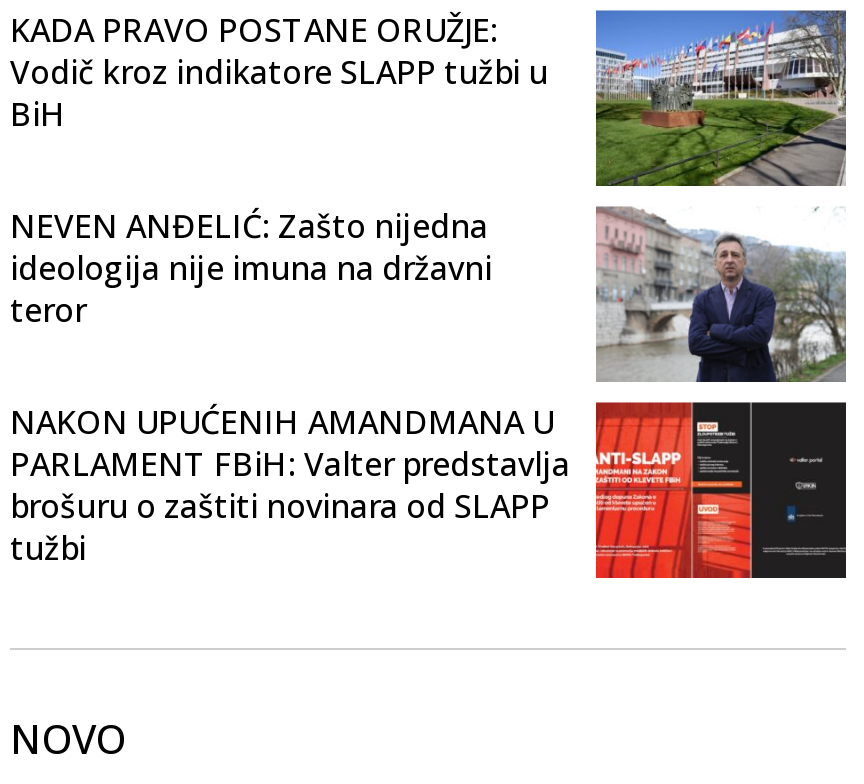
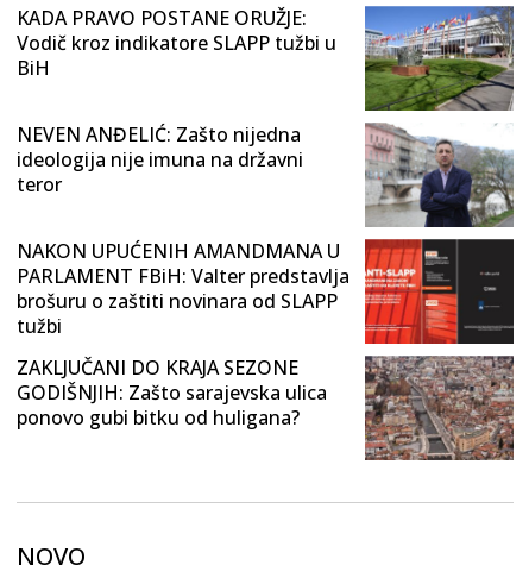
+ [image]
+ ZAKLJUČANI DO KRAJA SEZONE
+ GODIŠNJIH: Zašto sarajevska ulica
+ ponovo gubi bitku od huligana?
